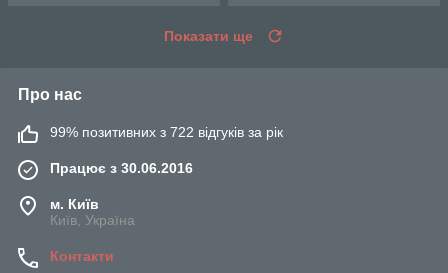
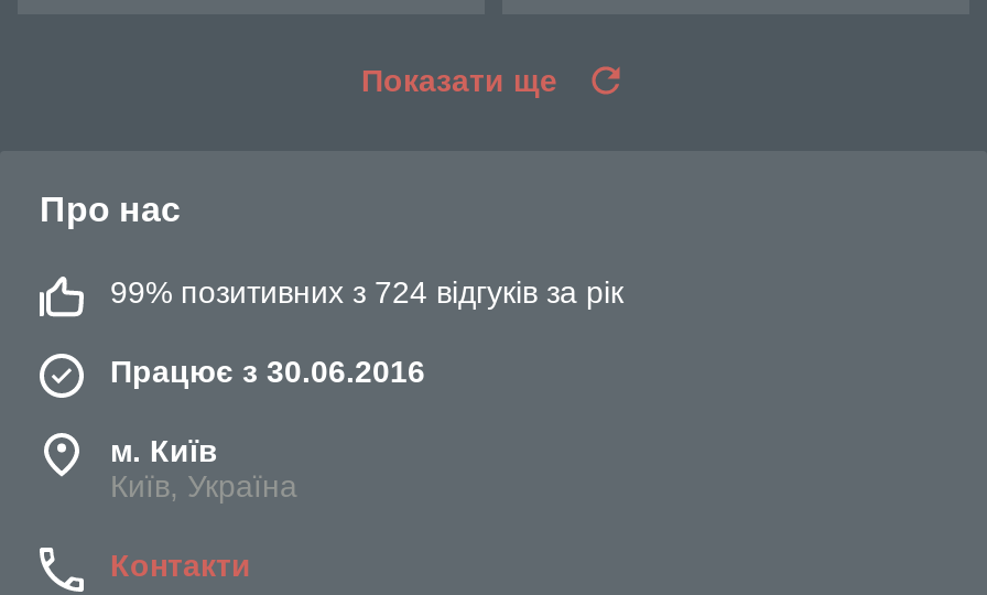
- 99% позитивних з 722 відгуків за рік
+ 99% позитивних з 724 відгуків за рік
